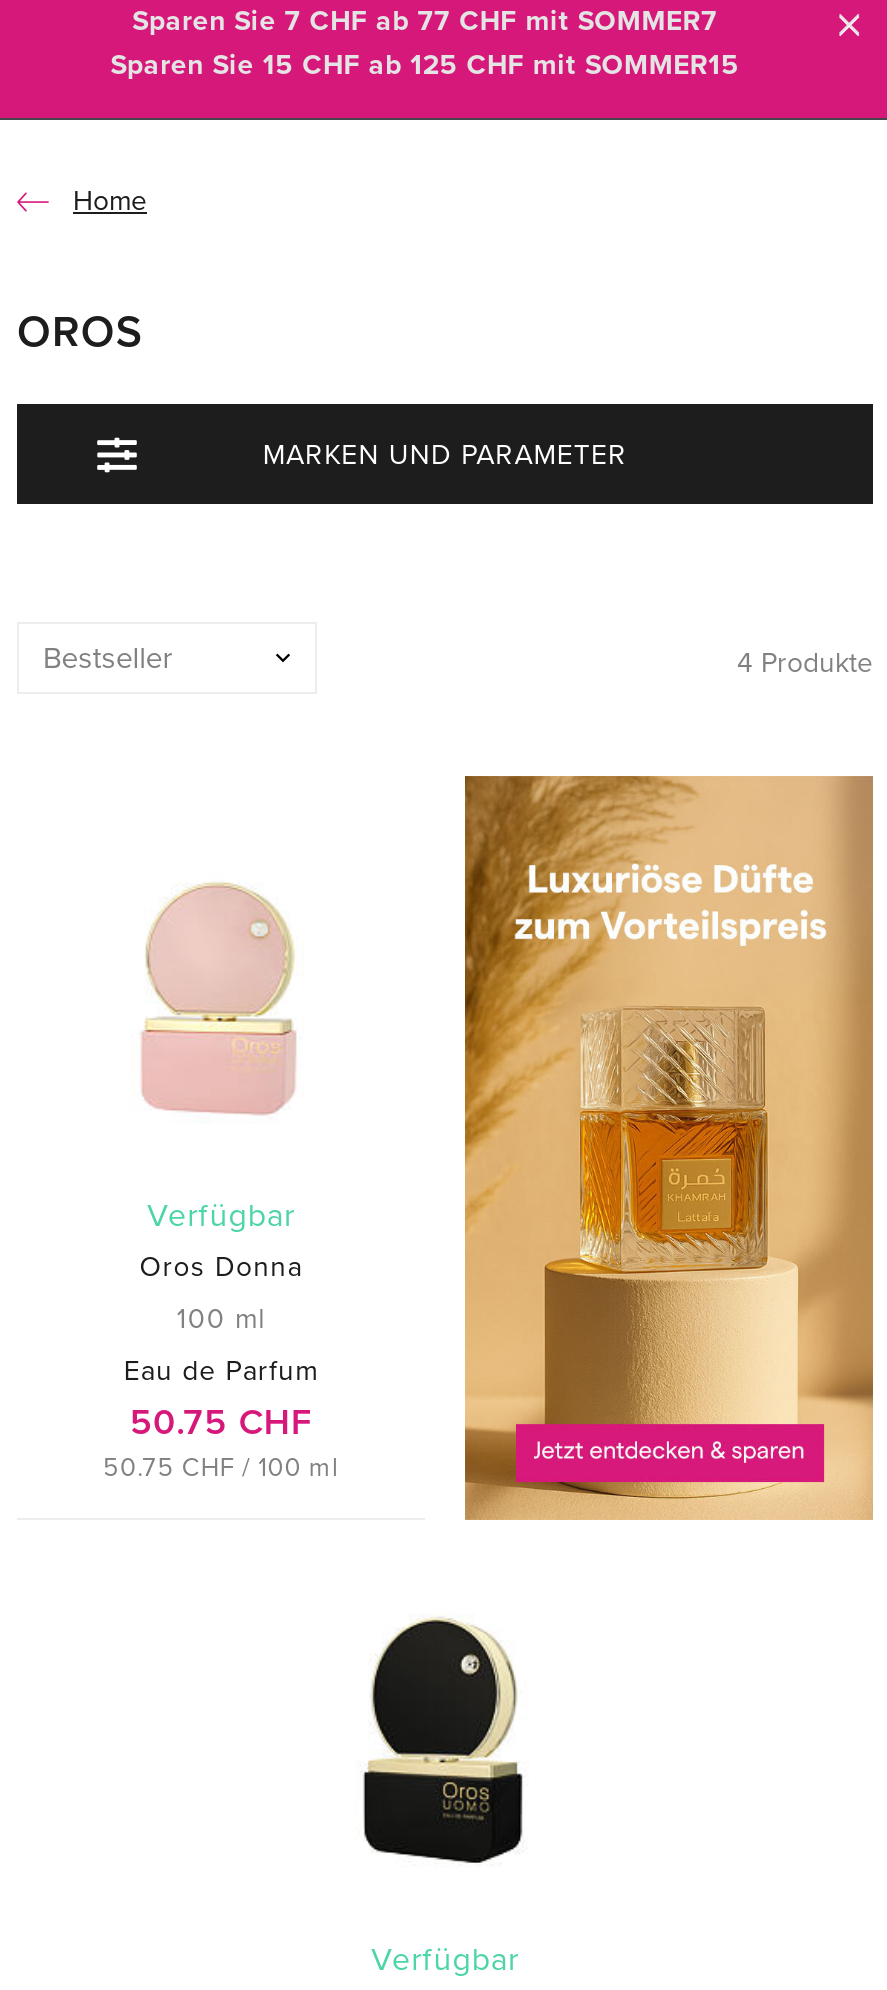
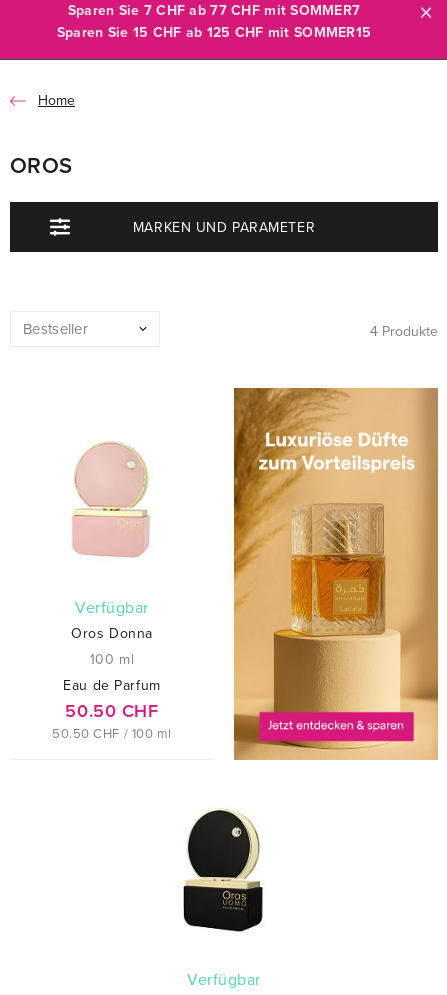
- 50.75 CHF
+ 50.50 CHF

- 50.75 CHF / 100 ml
+ 50.50 CHF / 100 ml
